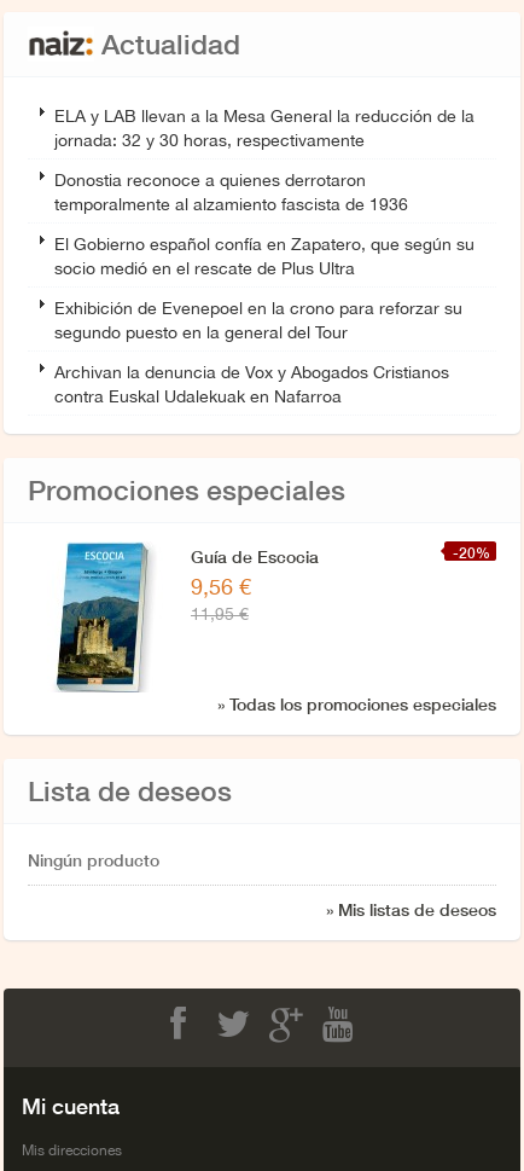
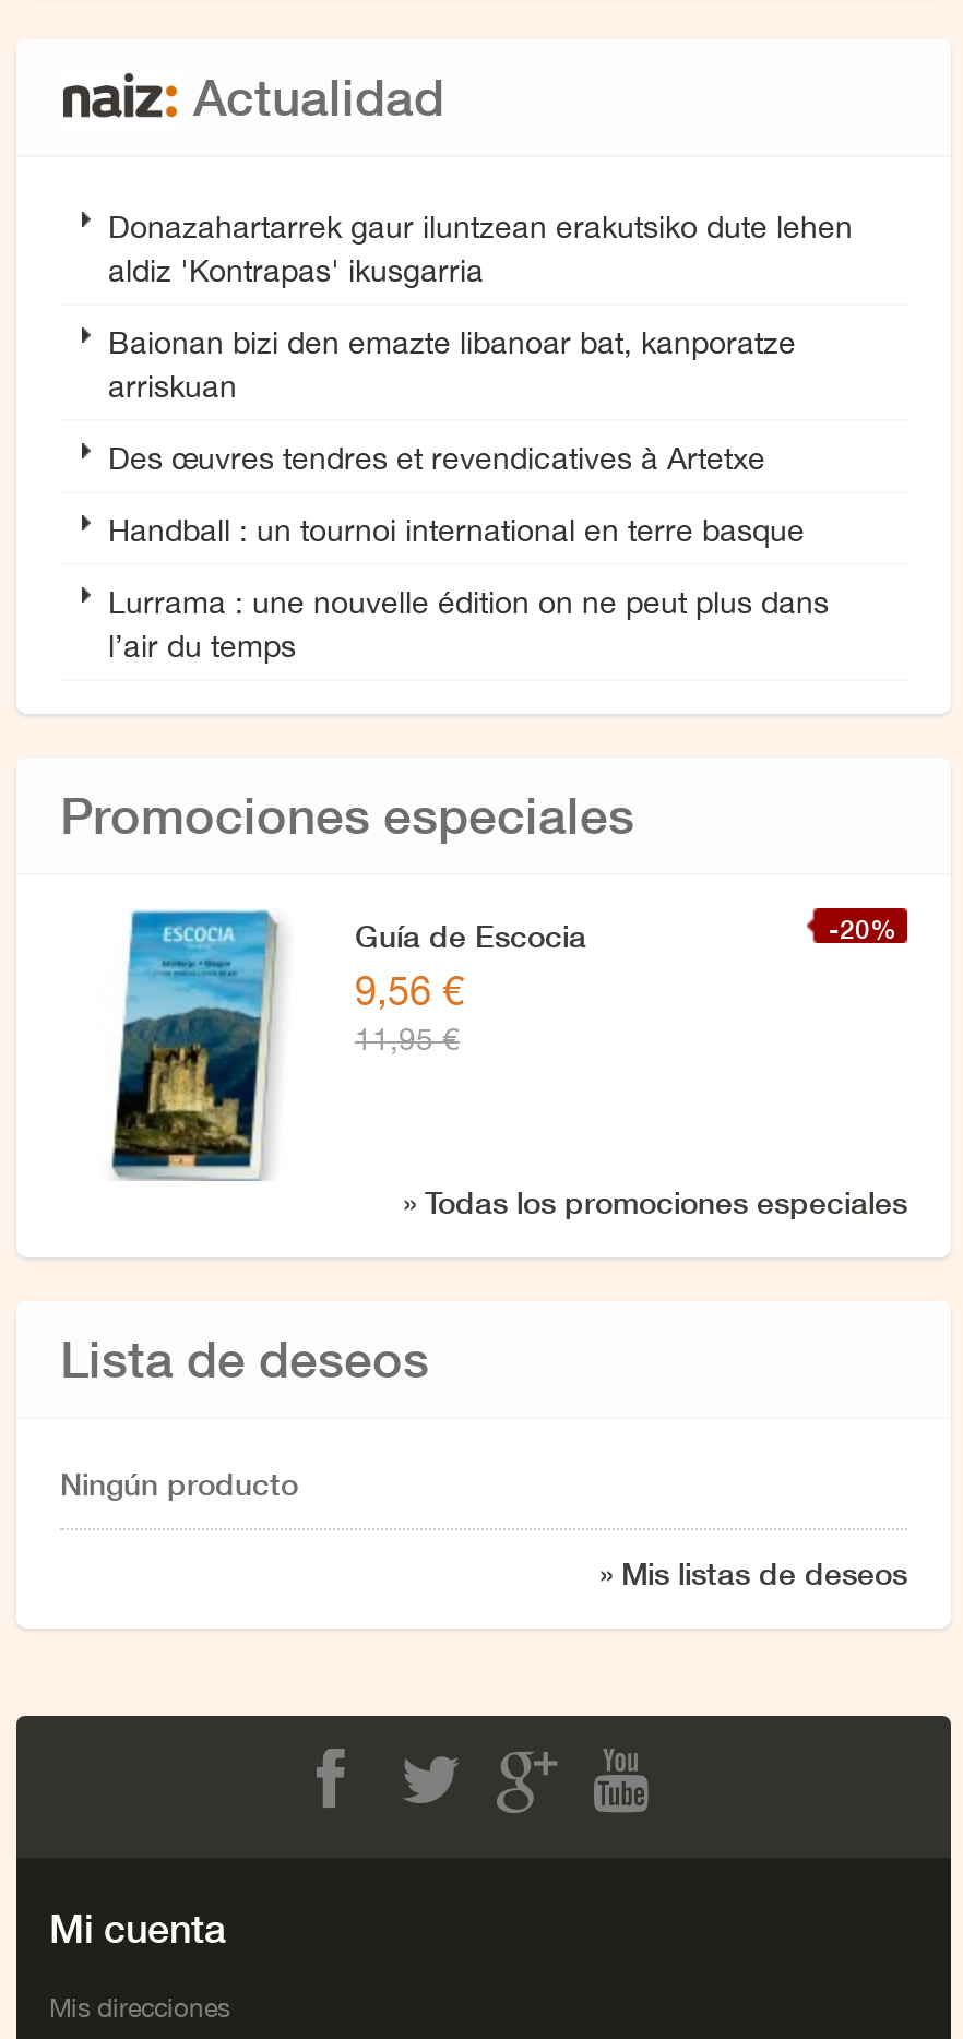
- ELA y LAB llevan a la Mesa General la reducción de la
- jornada: 32 y 30 horas, respectivamente
+ Donazahartarrek gaur iluntzean erakutsiko dute lehen
+ aldiz 'Kontrapas' ikusgarria

- Donostia reconoce a quienes derrotaron
- temporalmente al alzamiento fascista de 1936
+ Baionan bizi den emazte libanoar bat, kanporatze
+ arriskuan

- El Gobierno español confía en Zapatero, que según su
- socio medió en el rescate de Plus Ultra
+ Des œuvres tendres et revendicatives à Artetxe

- Exhibición de Evenepoel en la crono para reforzar su
- segundo puesto en la general del Tour
+ Handball : un tournoi international en terre basque

- Archivan la denuncia de Vox y Abogados Cristianos
- contra Euskal Udalekuak en Nafarroa
+ Lurrama : une nouvelle édition on ne peut plus dans
+ l’air du temps
